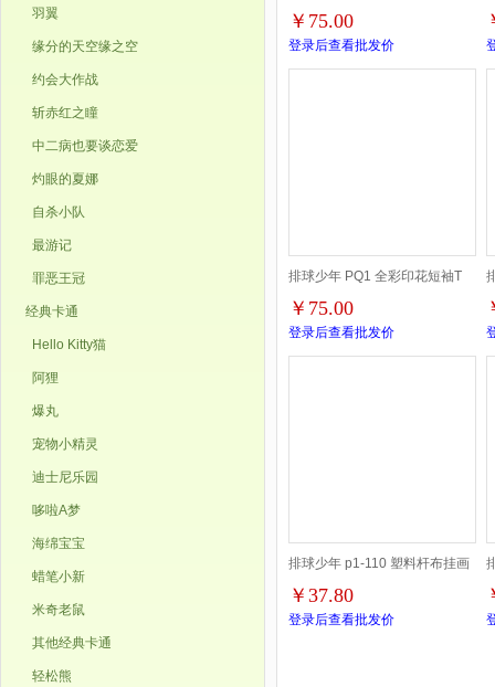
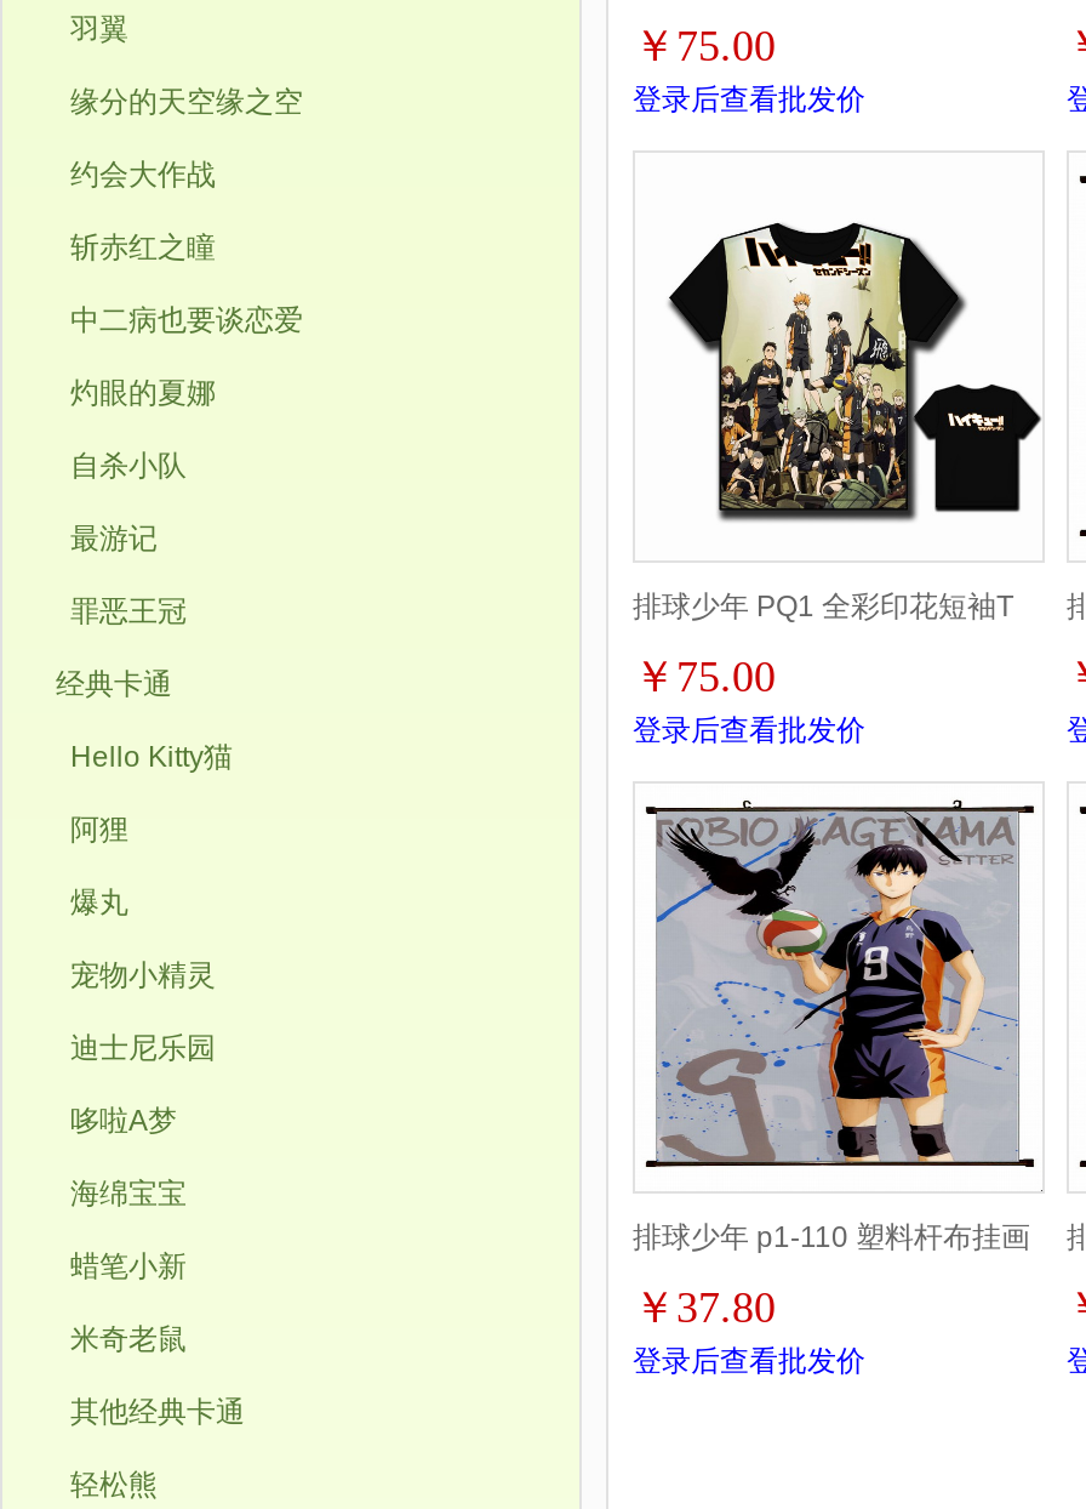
+ [image]

+ [image]
